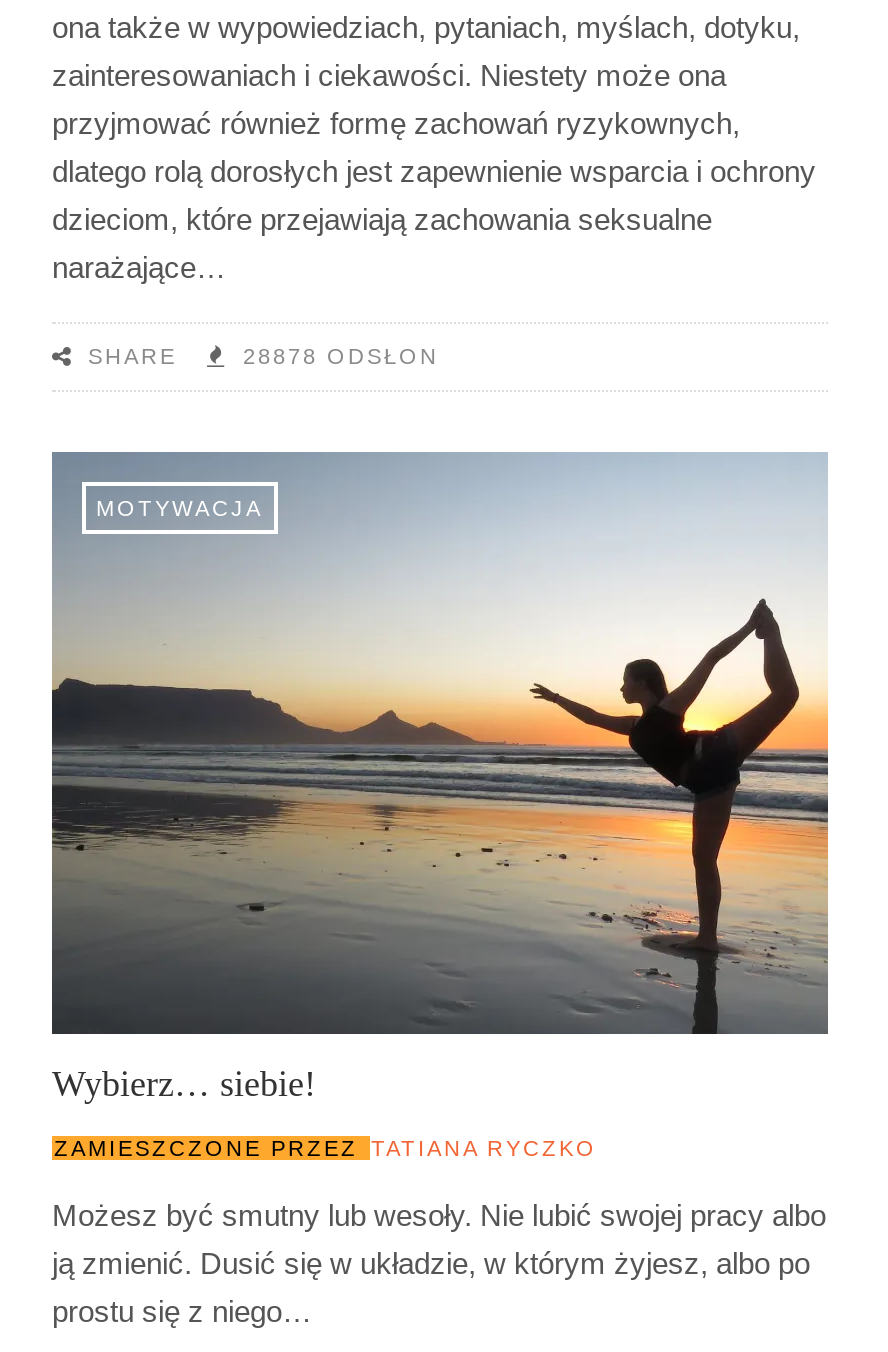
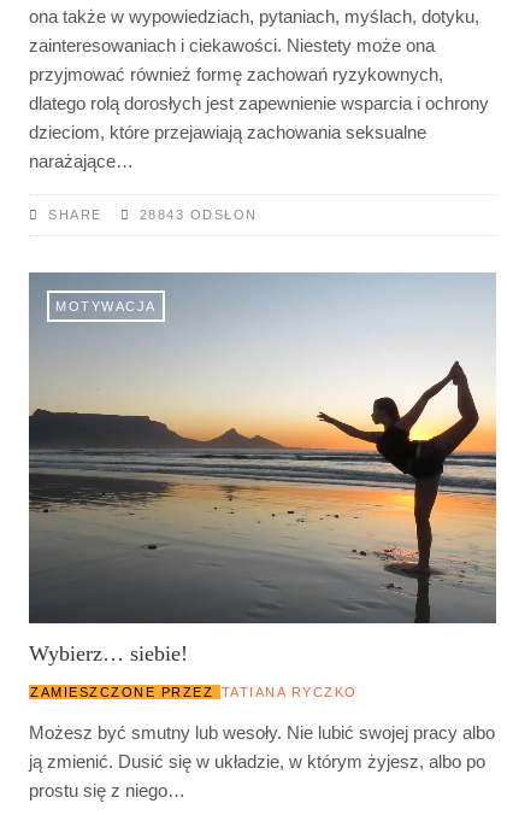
- 28878 ODSŁON
+ 28843 ODSŁON
